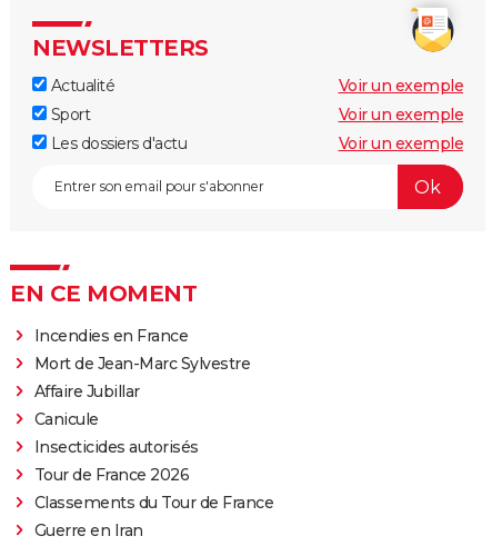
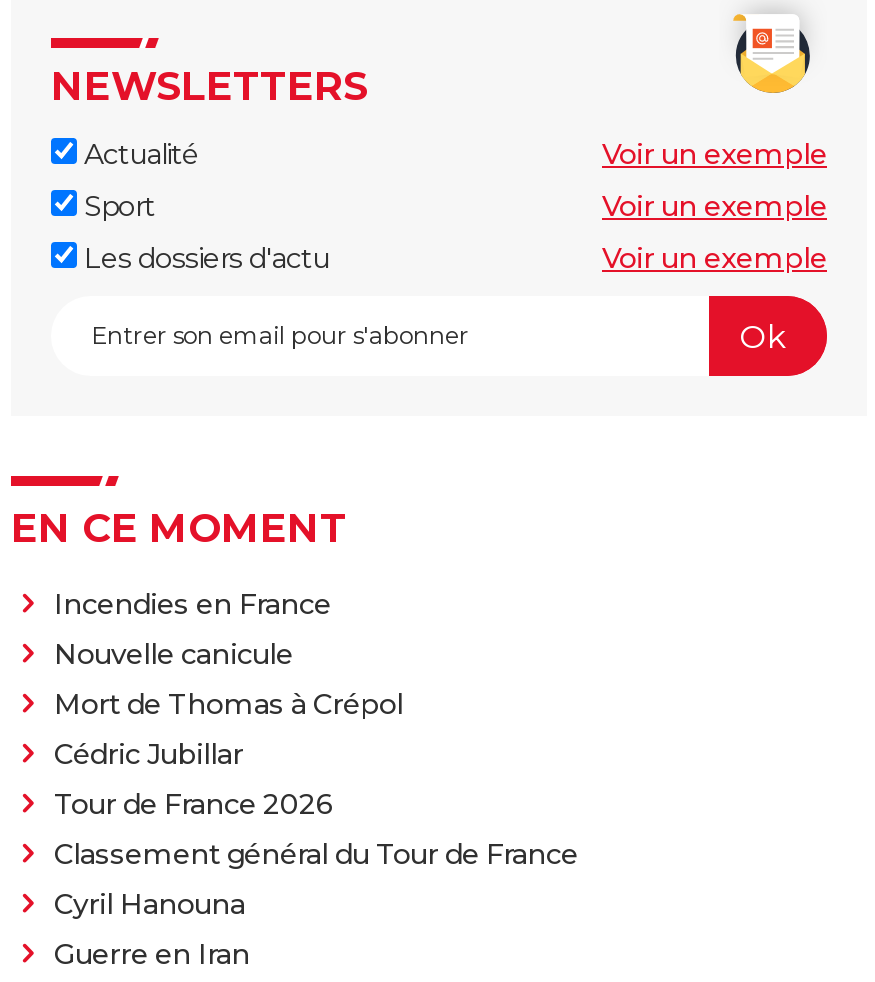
- Mort de Jean-Marc Sylvestre
- Affaire Jubillar
- Canicule
- Insecticides autorisés
+ Nouvelle canicule
+ Mort de Thomas à Crépol
+ Cédric Jubillar

moved up: Tour de France 2026

- Classements du Tour de France
+ Classement général du Tour de France
+ Cyril Hanouna
